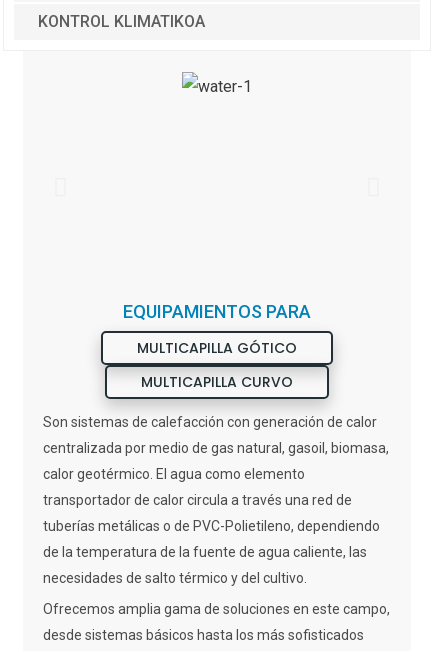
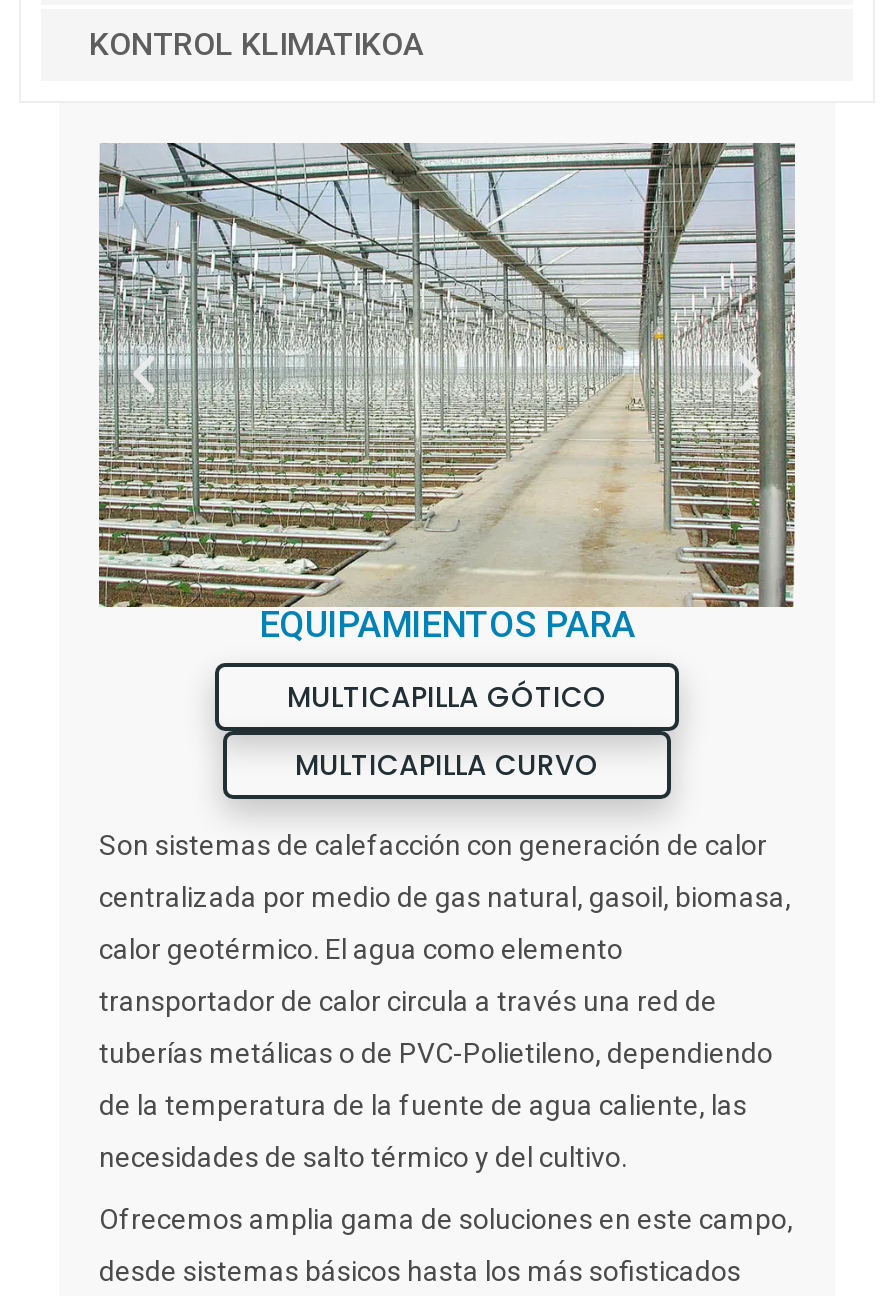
+ [image]
